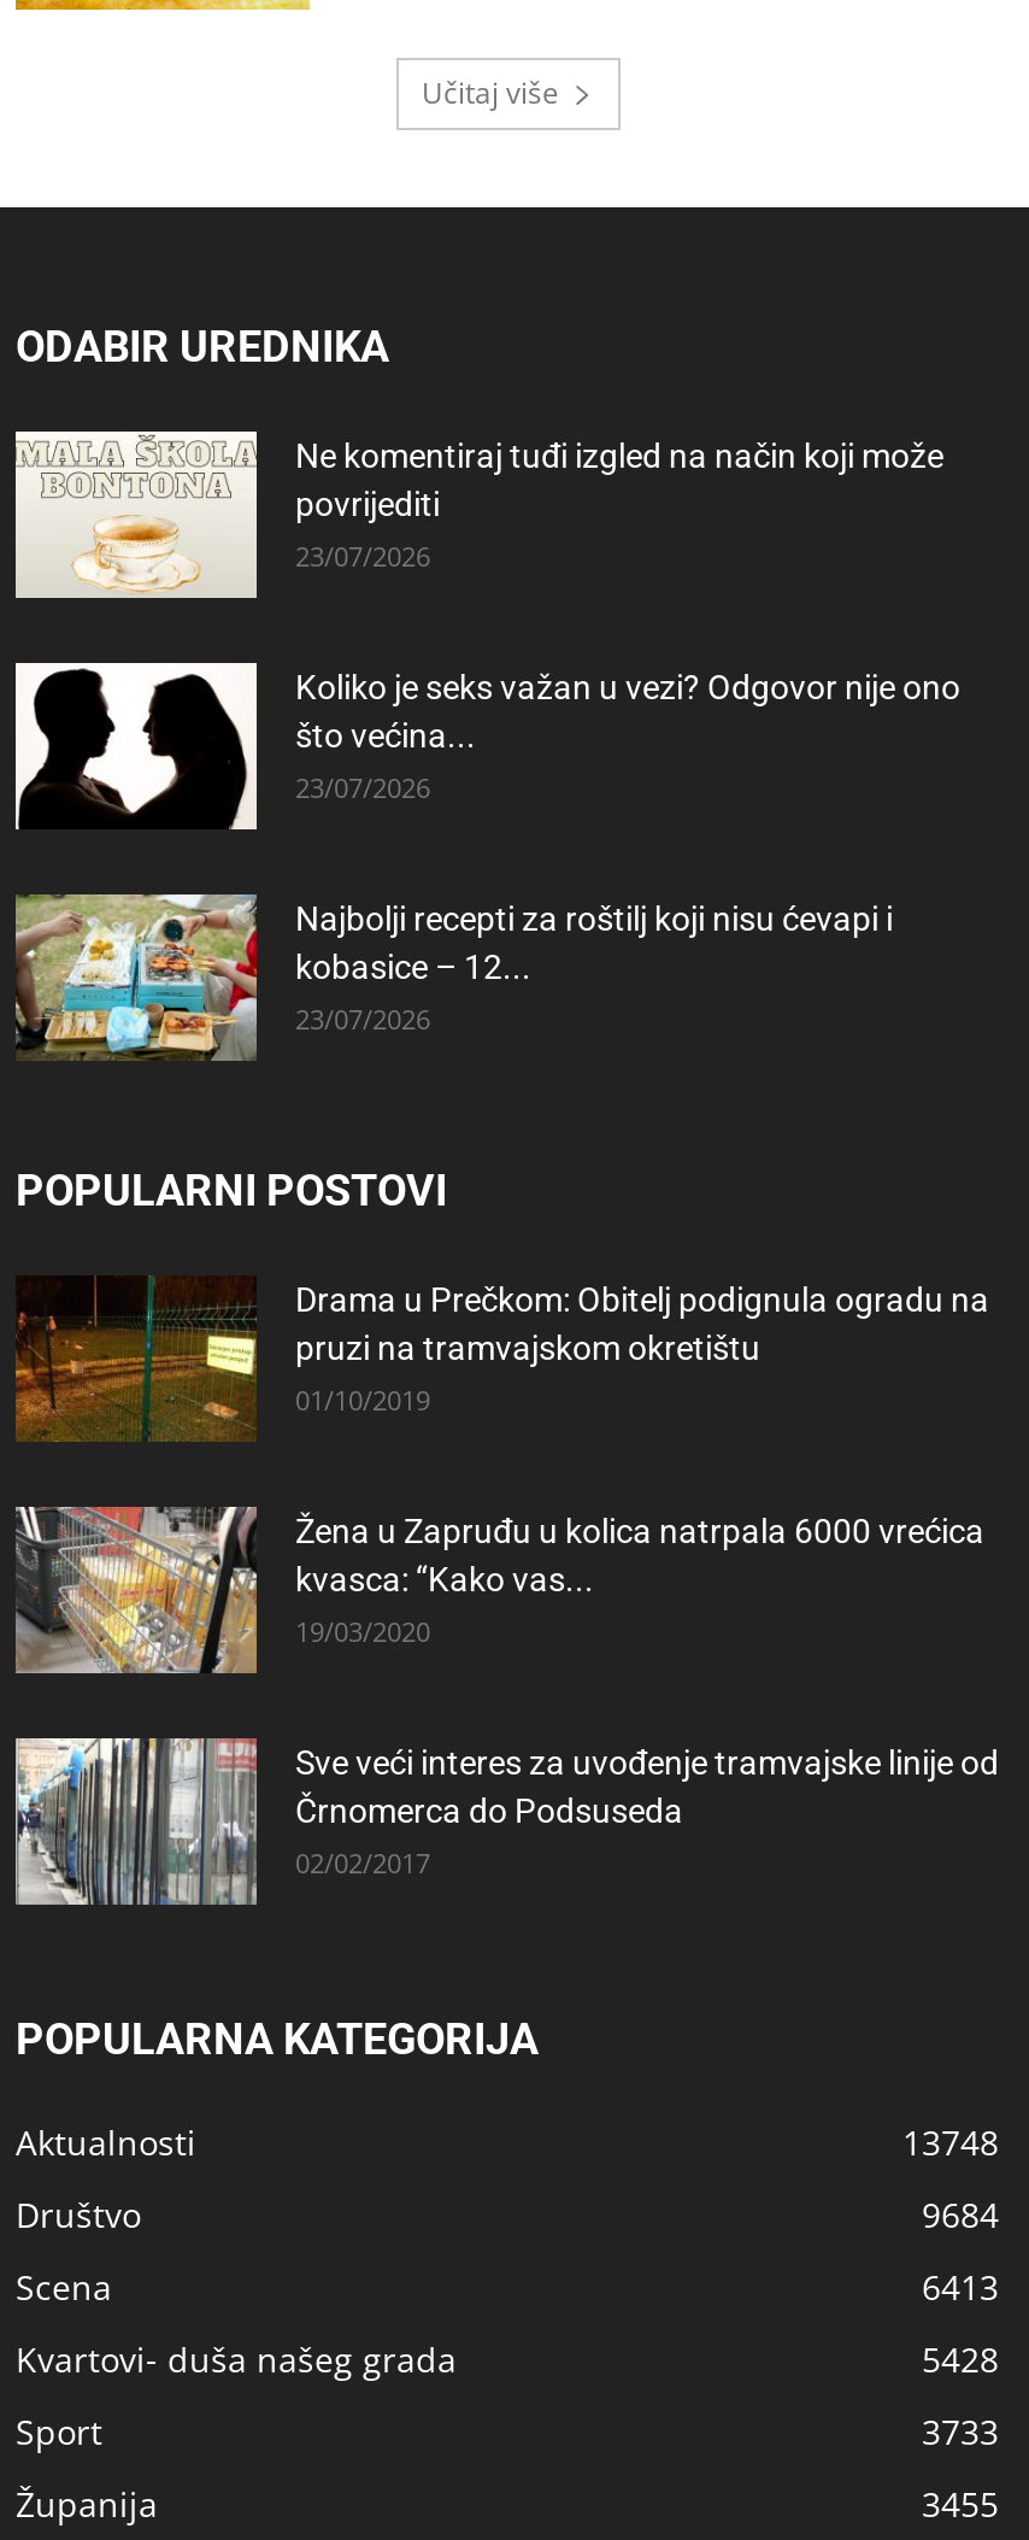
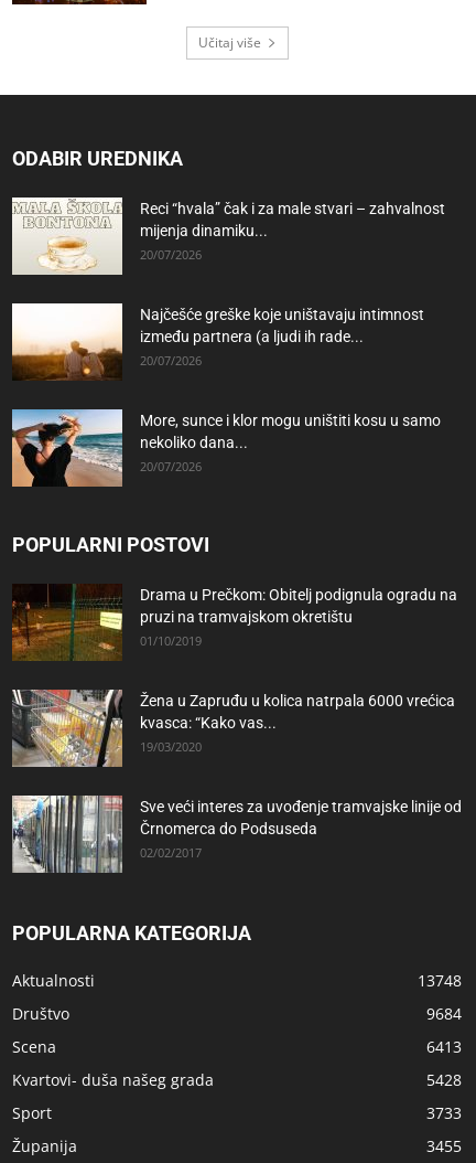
- Ne komentiraj tuđi izgled na način koji može
- povrijediti
- 23/07/2026
+ Reci “hvala” čak i za male stvari – zahvalnost
+ mijenja dinamiku...
+ 20/07/2026

- [image]
- Koliko je seks važan u vezi? Odgovor nije ono
- što većina...
- 23/07/2026
+ [image]
+ Najčešće greške koje uništavaju intimnost
+ između partnera (a ljudi ih rade...
+ 20/07/2026

- [image]
- Najbolji recepti za roštilj koji nisu ćevapi i
- kobasice – 12...
- 23/07/2026
+ [image]
+ More, sunce i klor mogu uništiti kosu u samo
+ nekoliko dana...
+ 20/07/2026
